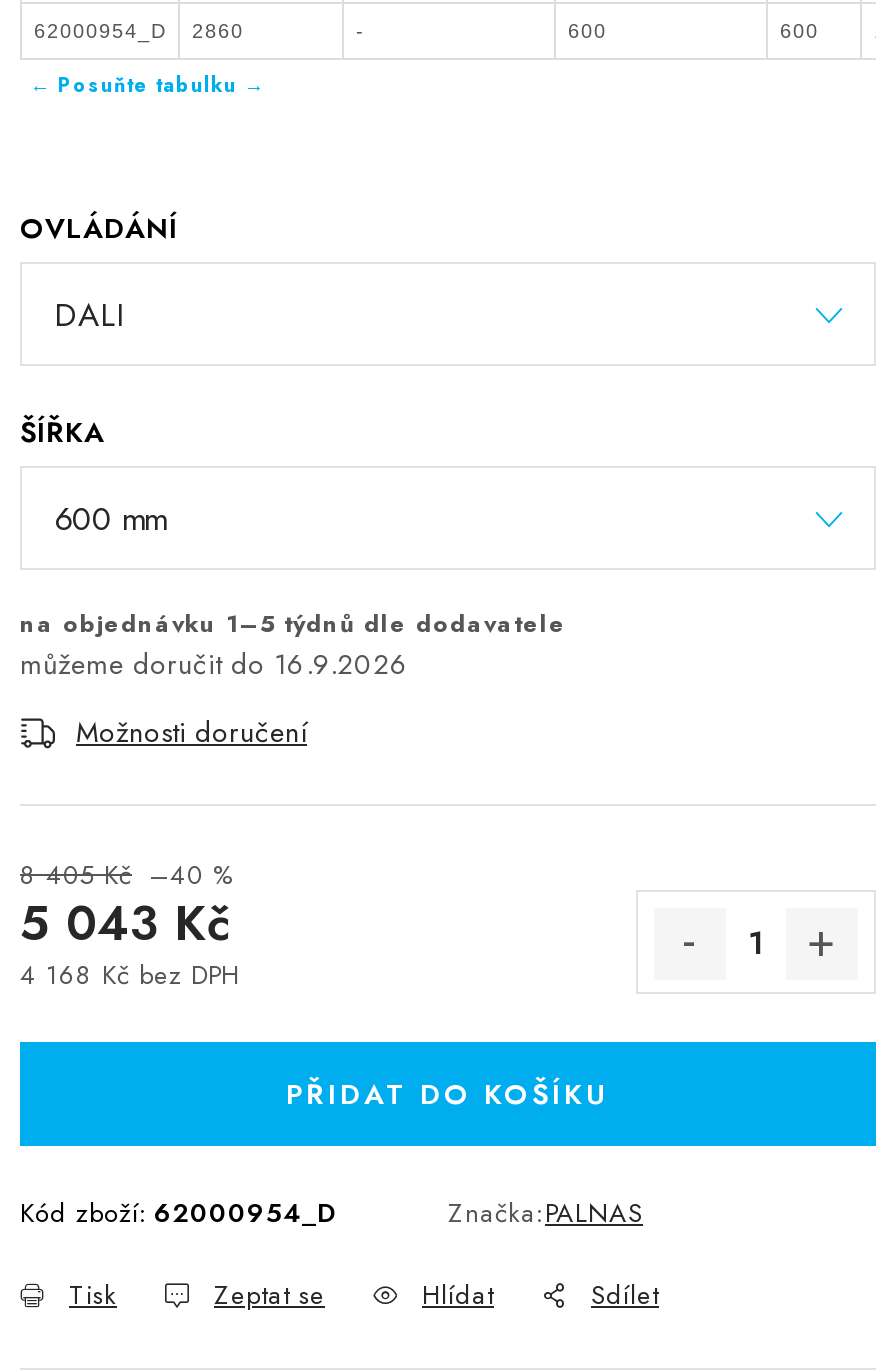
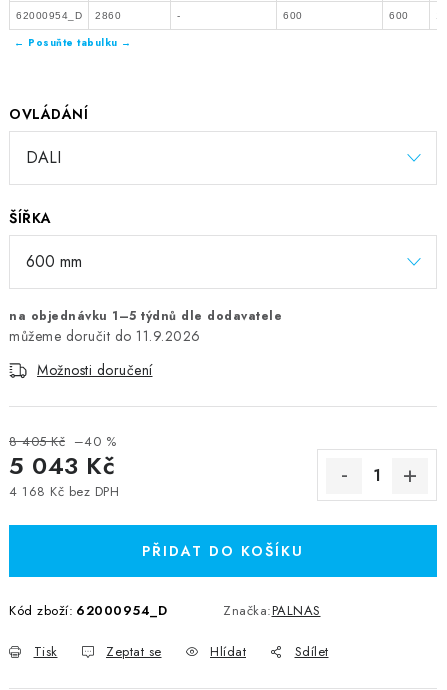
- 16.9.2026
+ 11.9.2026
